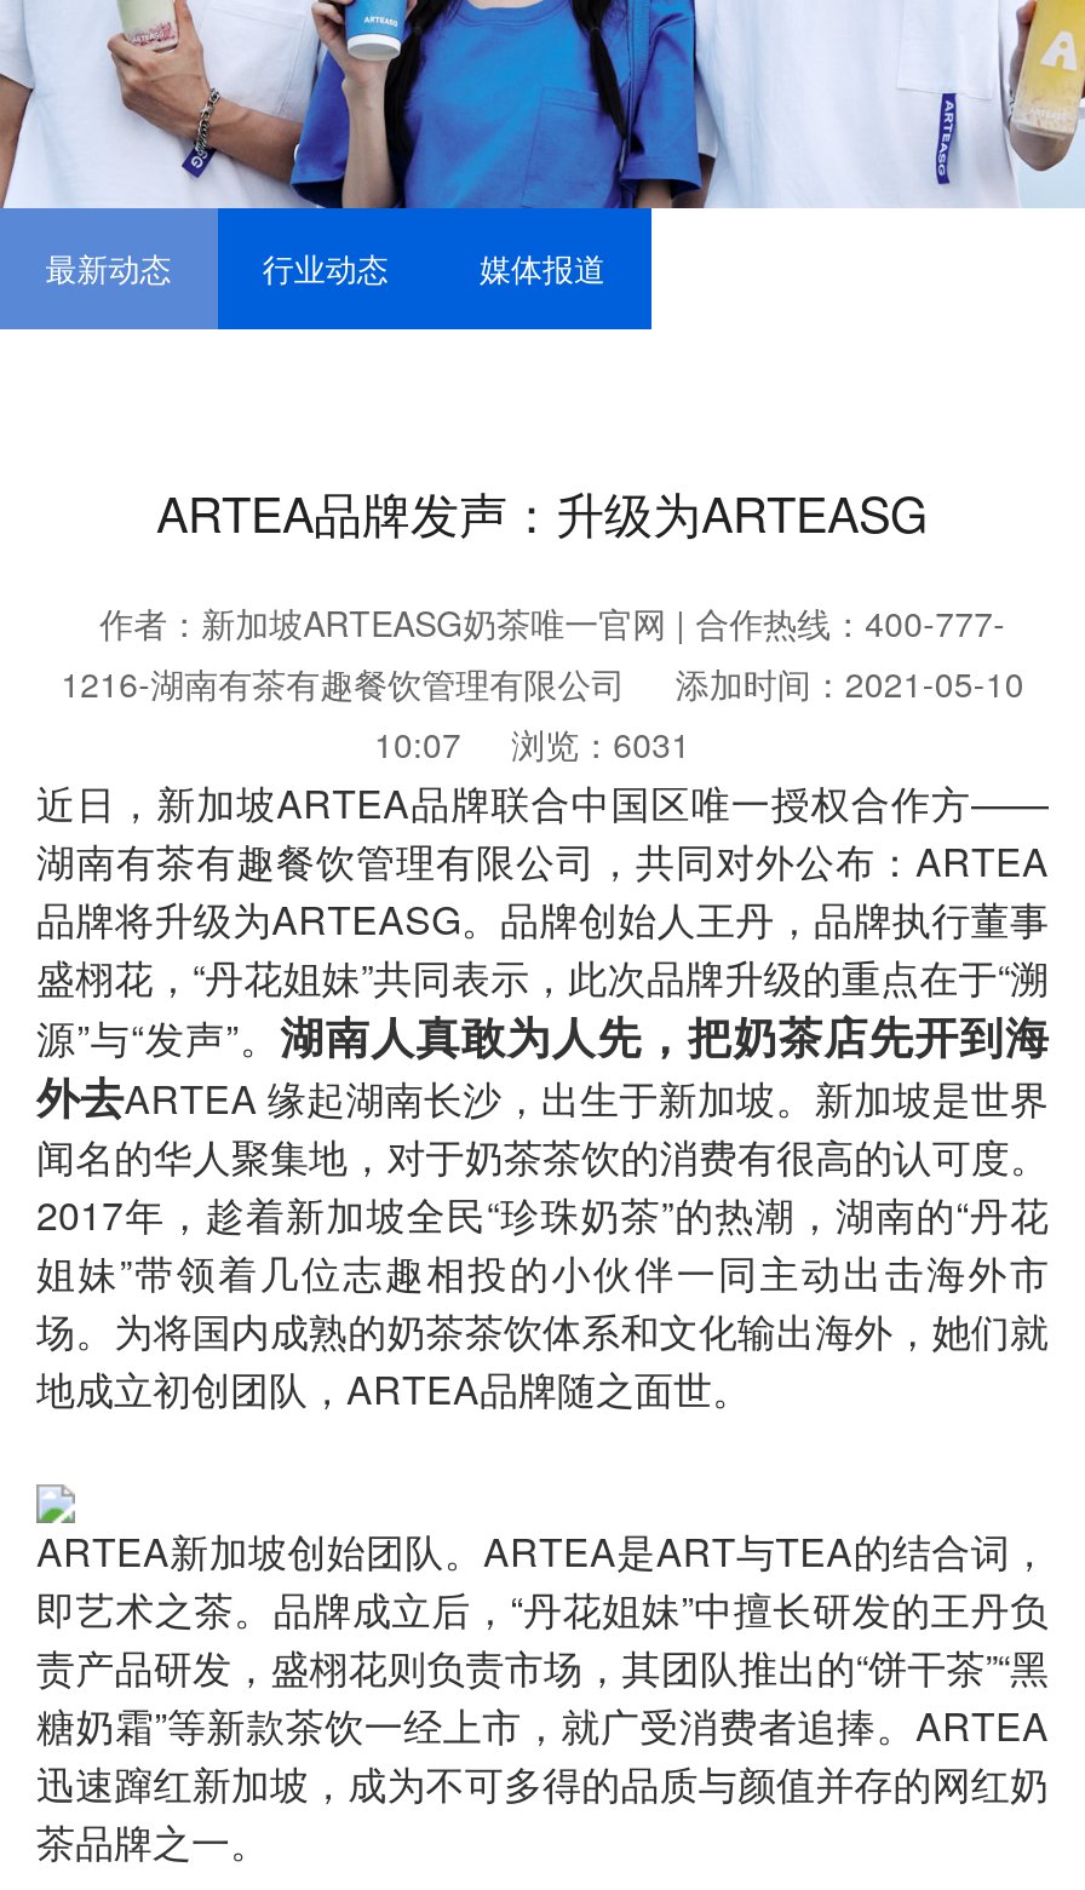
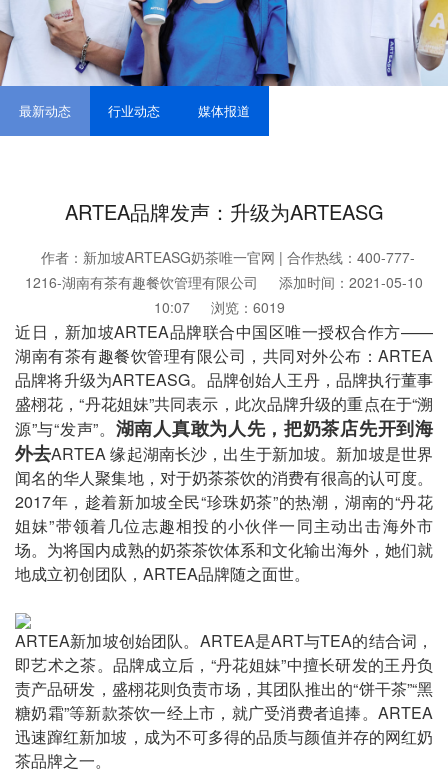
- 10:07 浏览：6031
+ 10:07 浏览：6019
